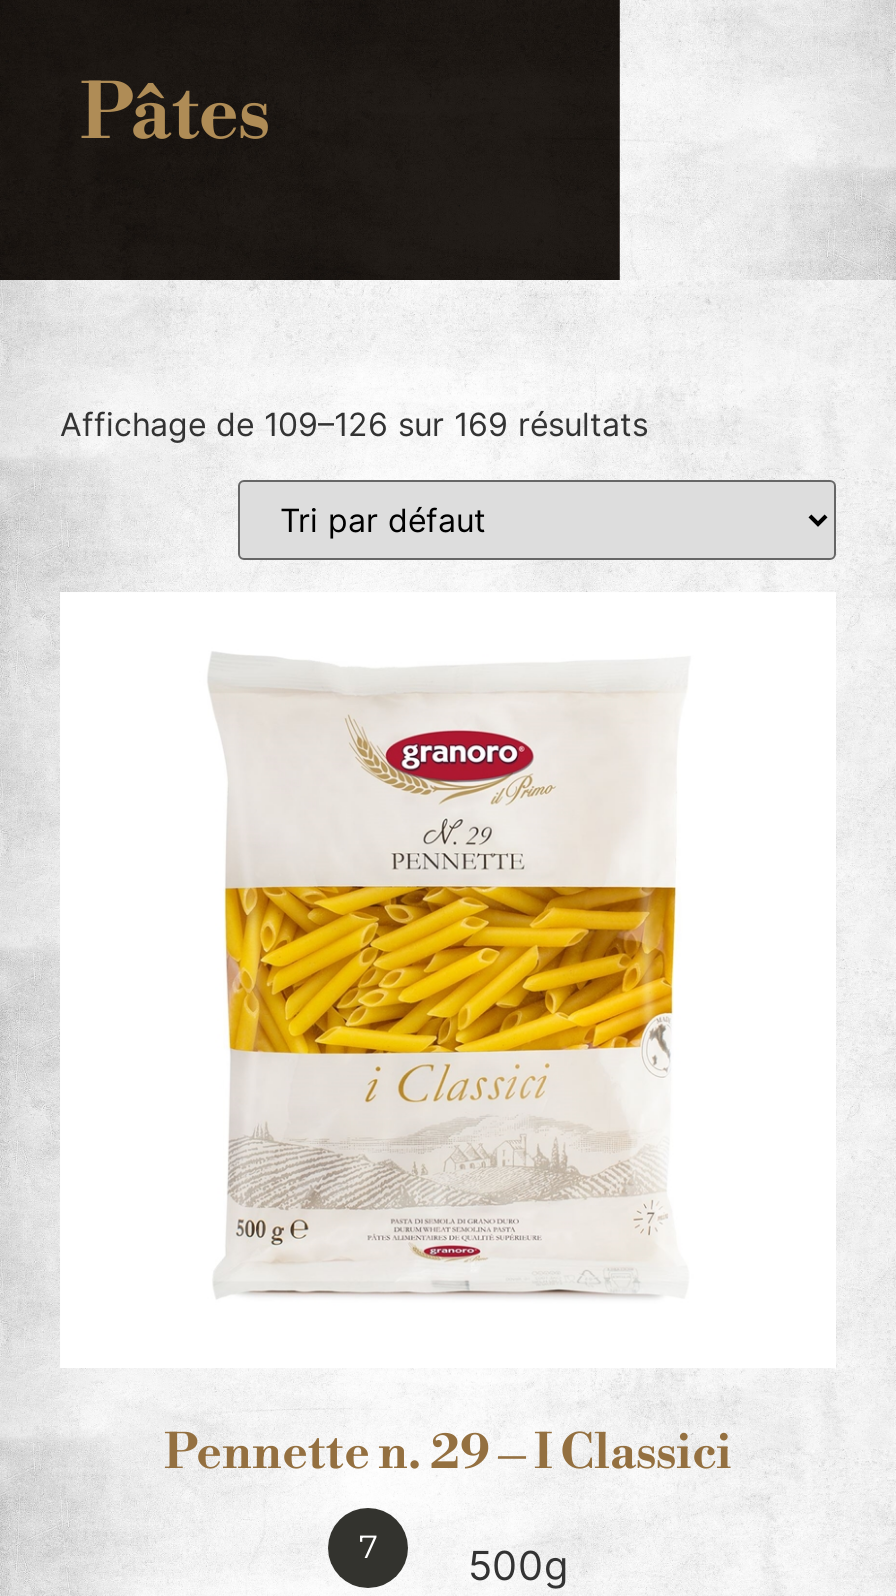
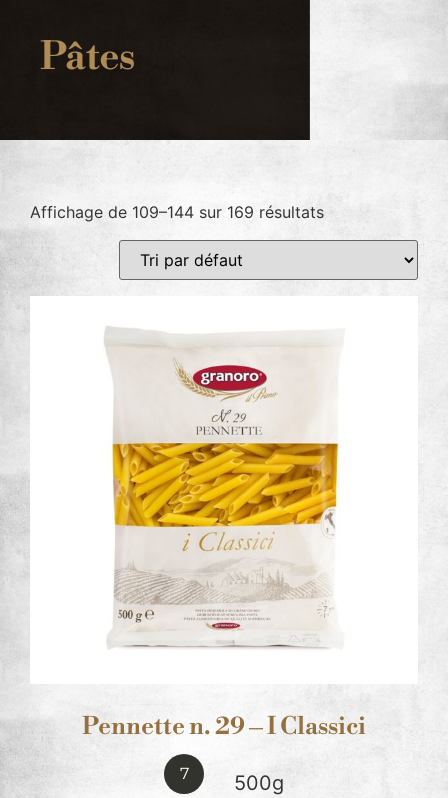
- Affichage de 109–126 sur 169 résultats
+ Affichage de 109–144 sur 169 résultats
